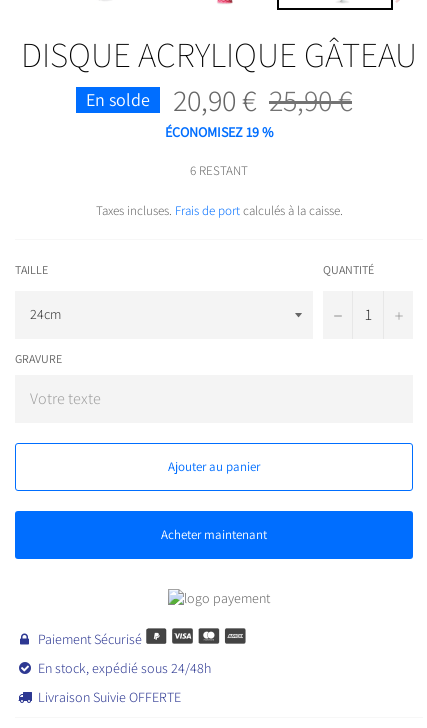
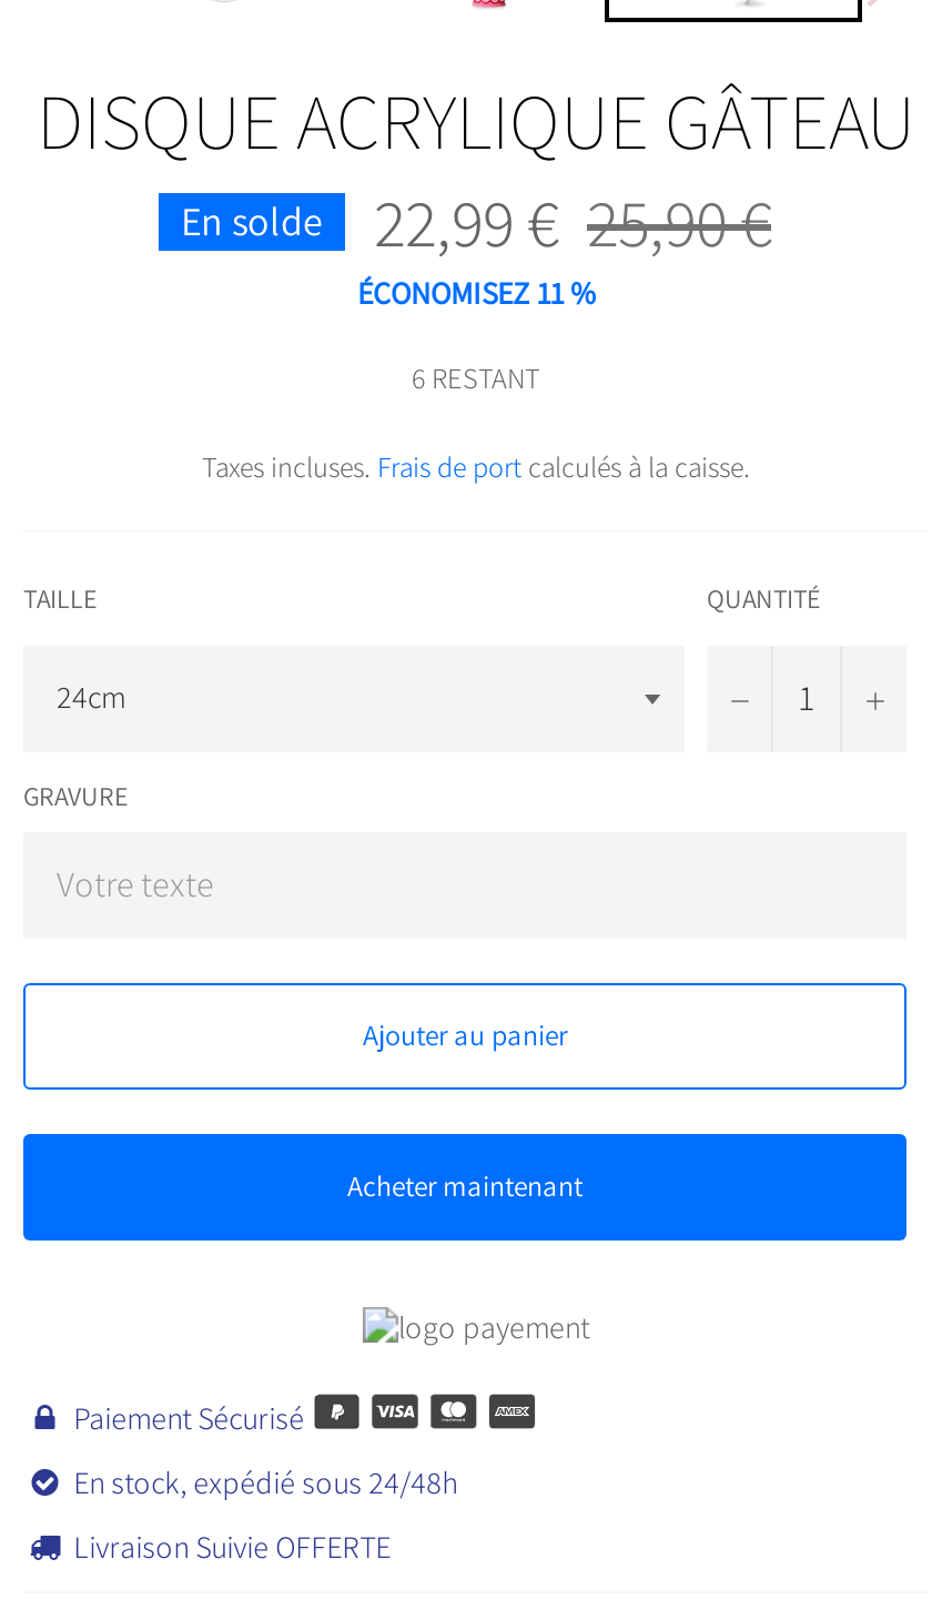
- 20,90 €
+ 22,99 €

- ÉCONOMISEZ 19%
+ ÉCONOMISEZ 11%
